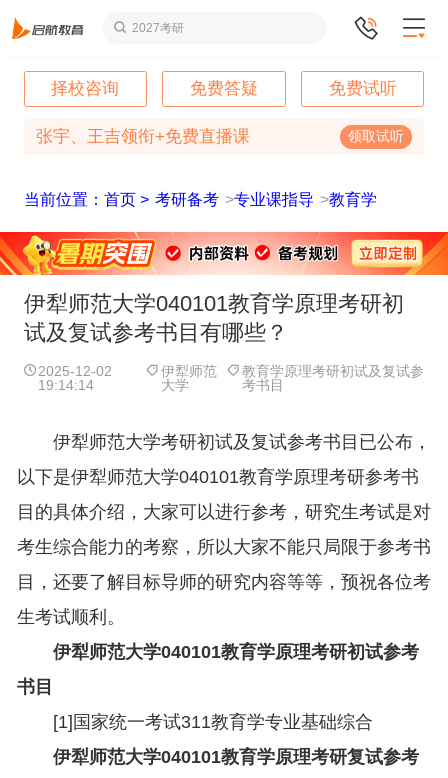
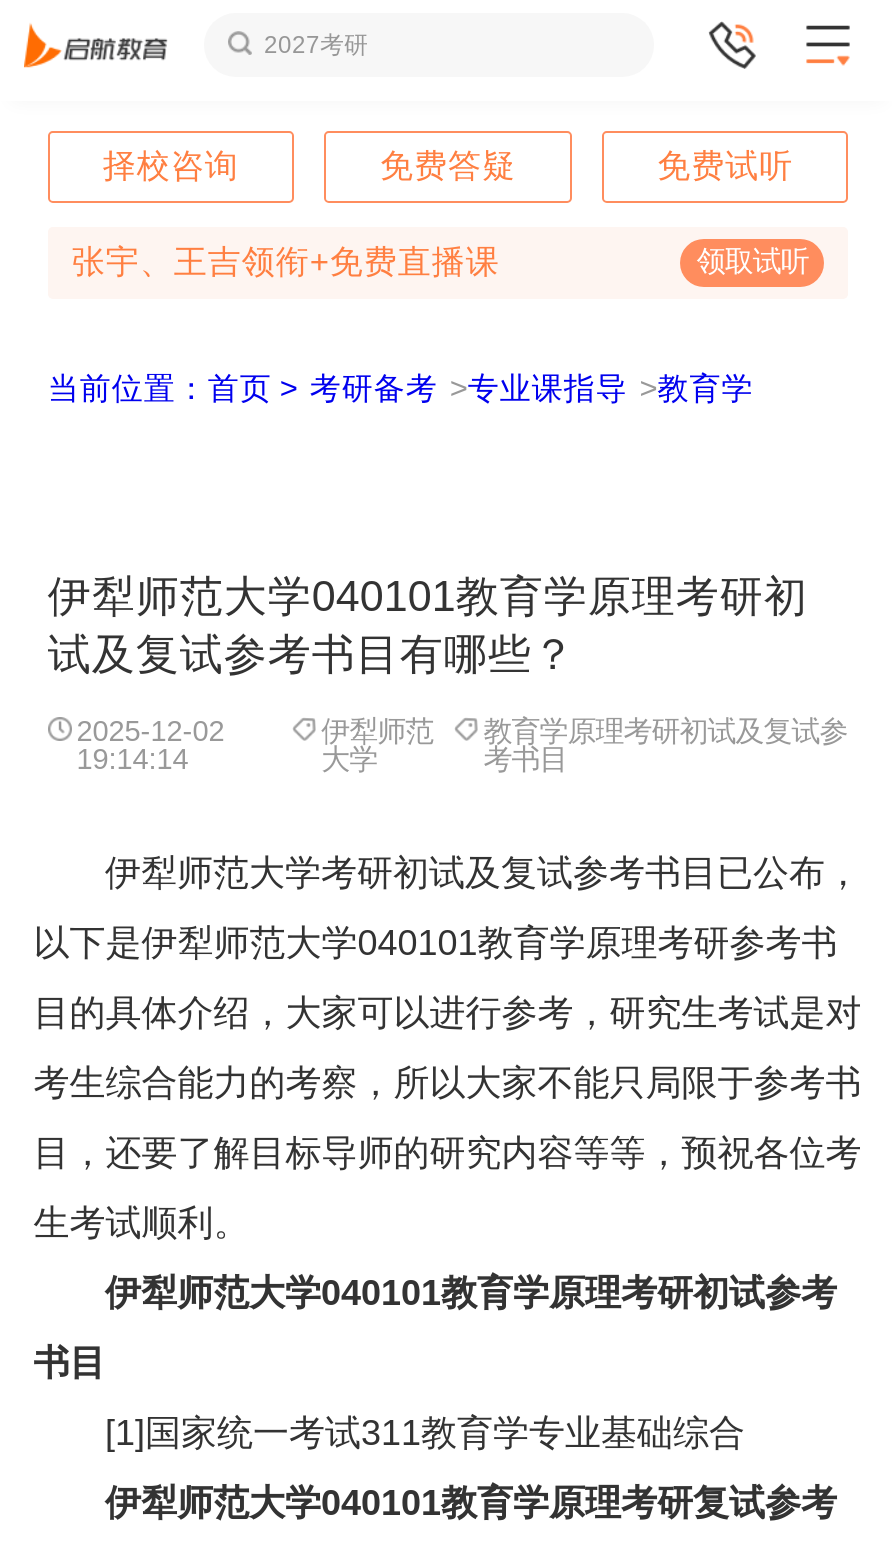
- [image]
